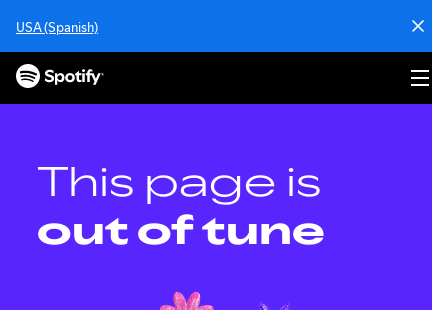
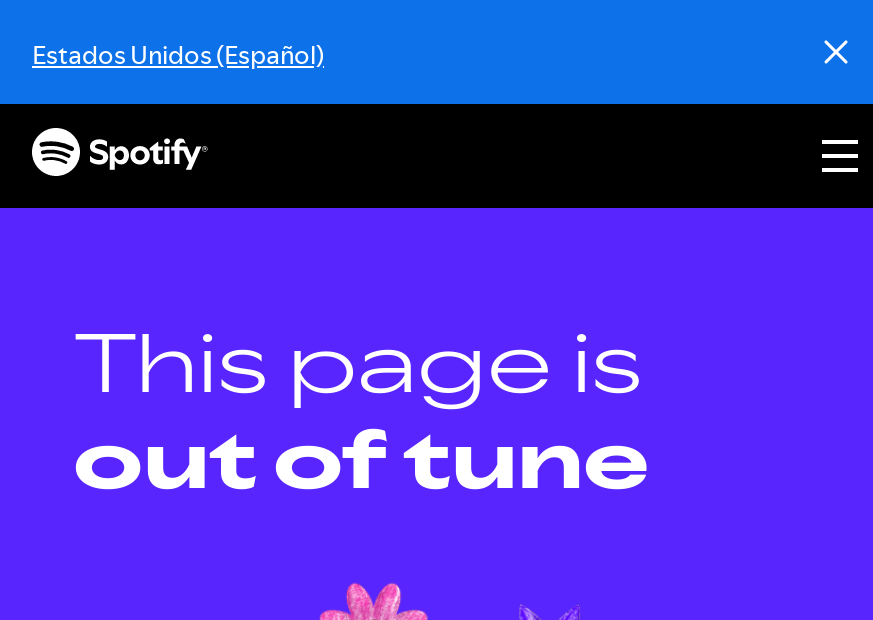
- USA (Spanish)
+ Estados Unidos (Español)
